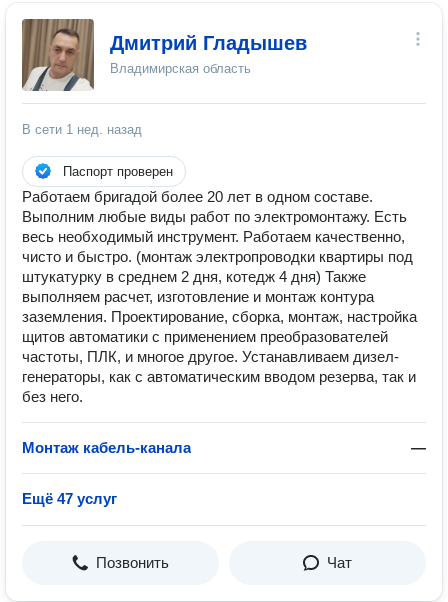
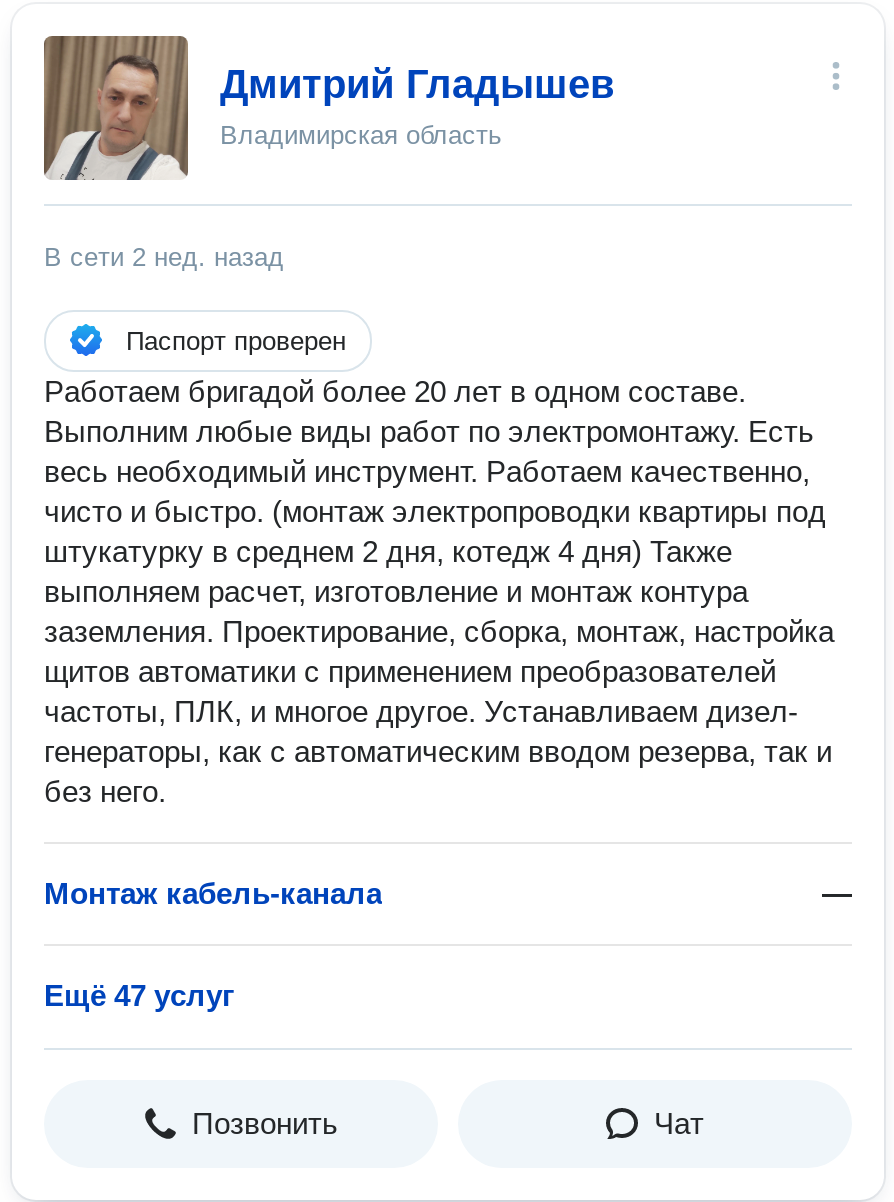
- В сети 1 нед. назад
+ В сети 2 нед. назад
